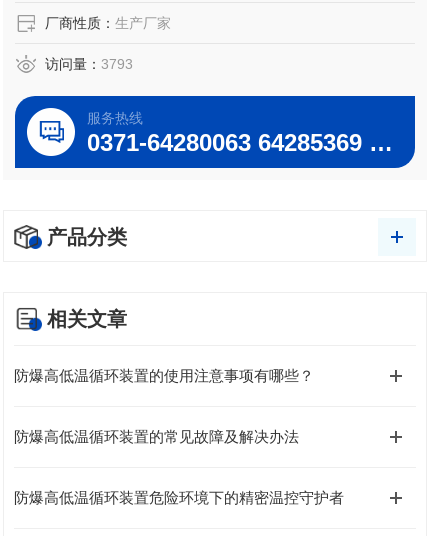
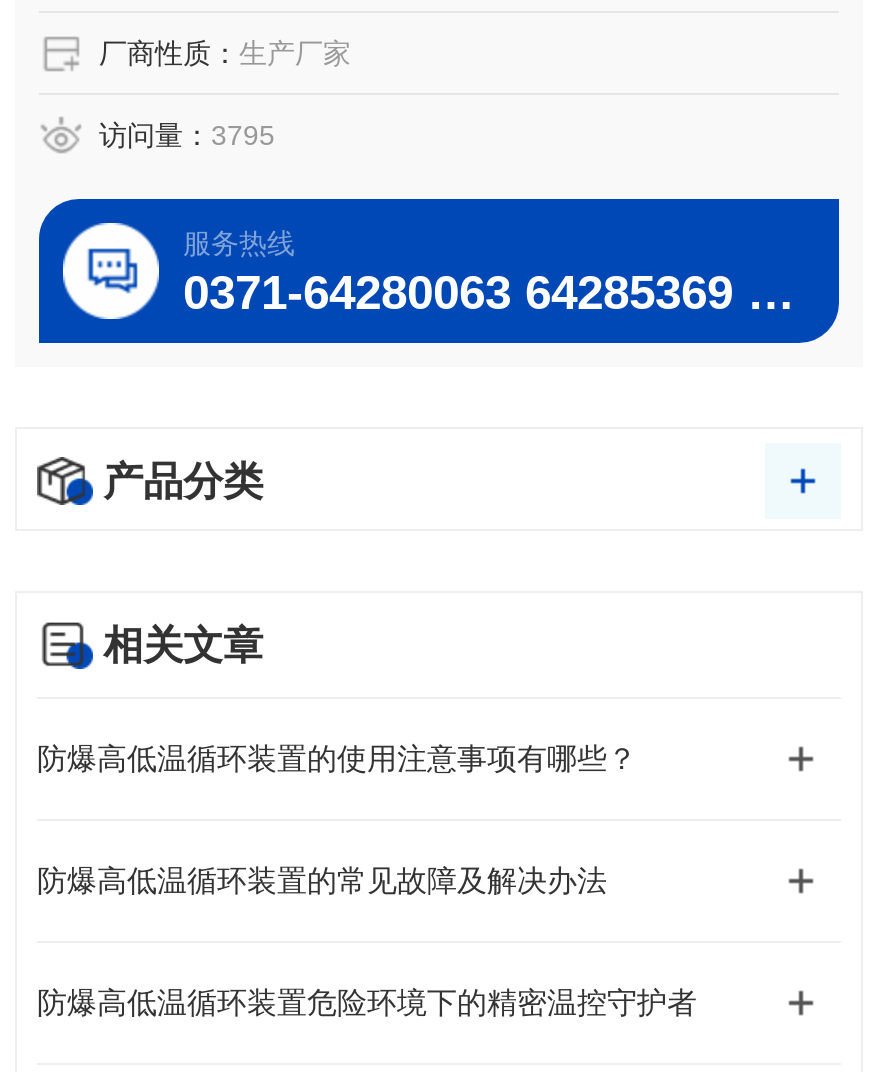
- 访问量：3793
+ 访问量：3795
